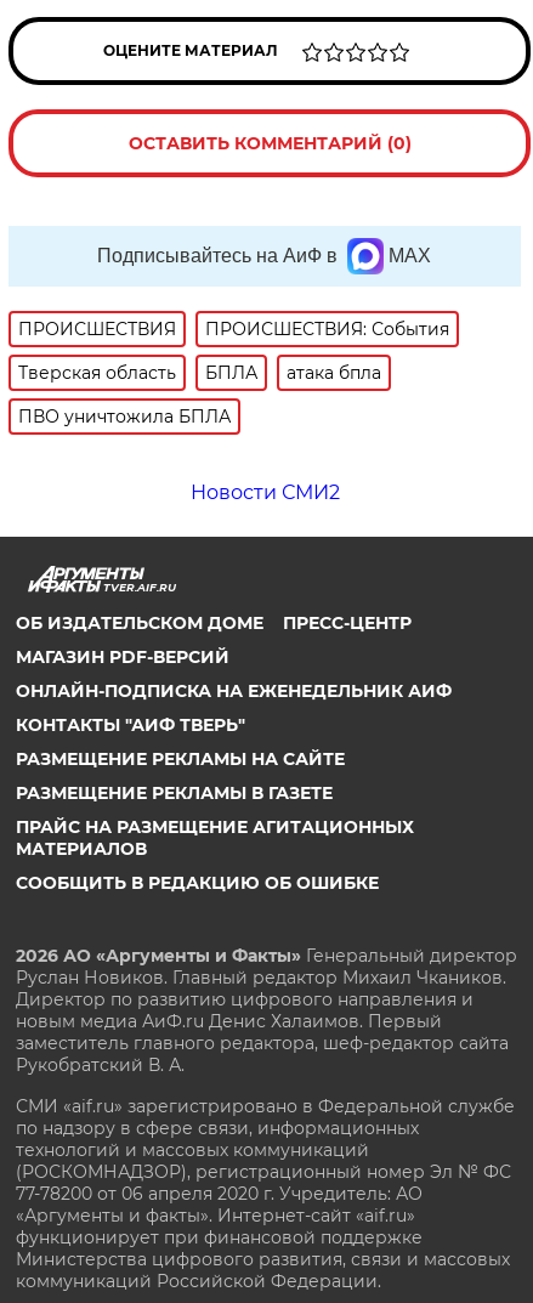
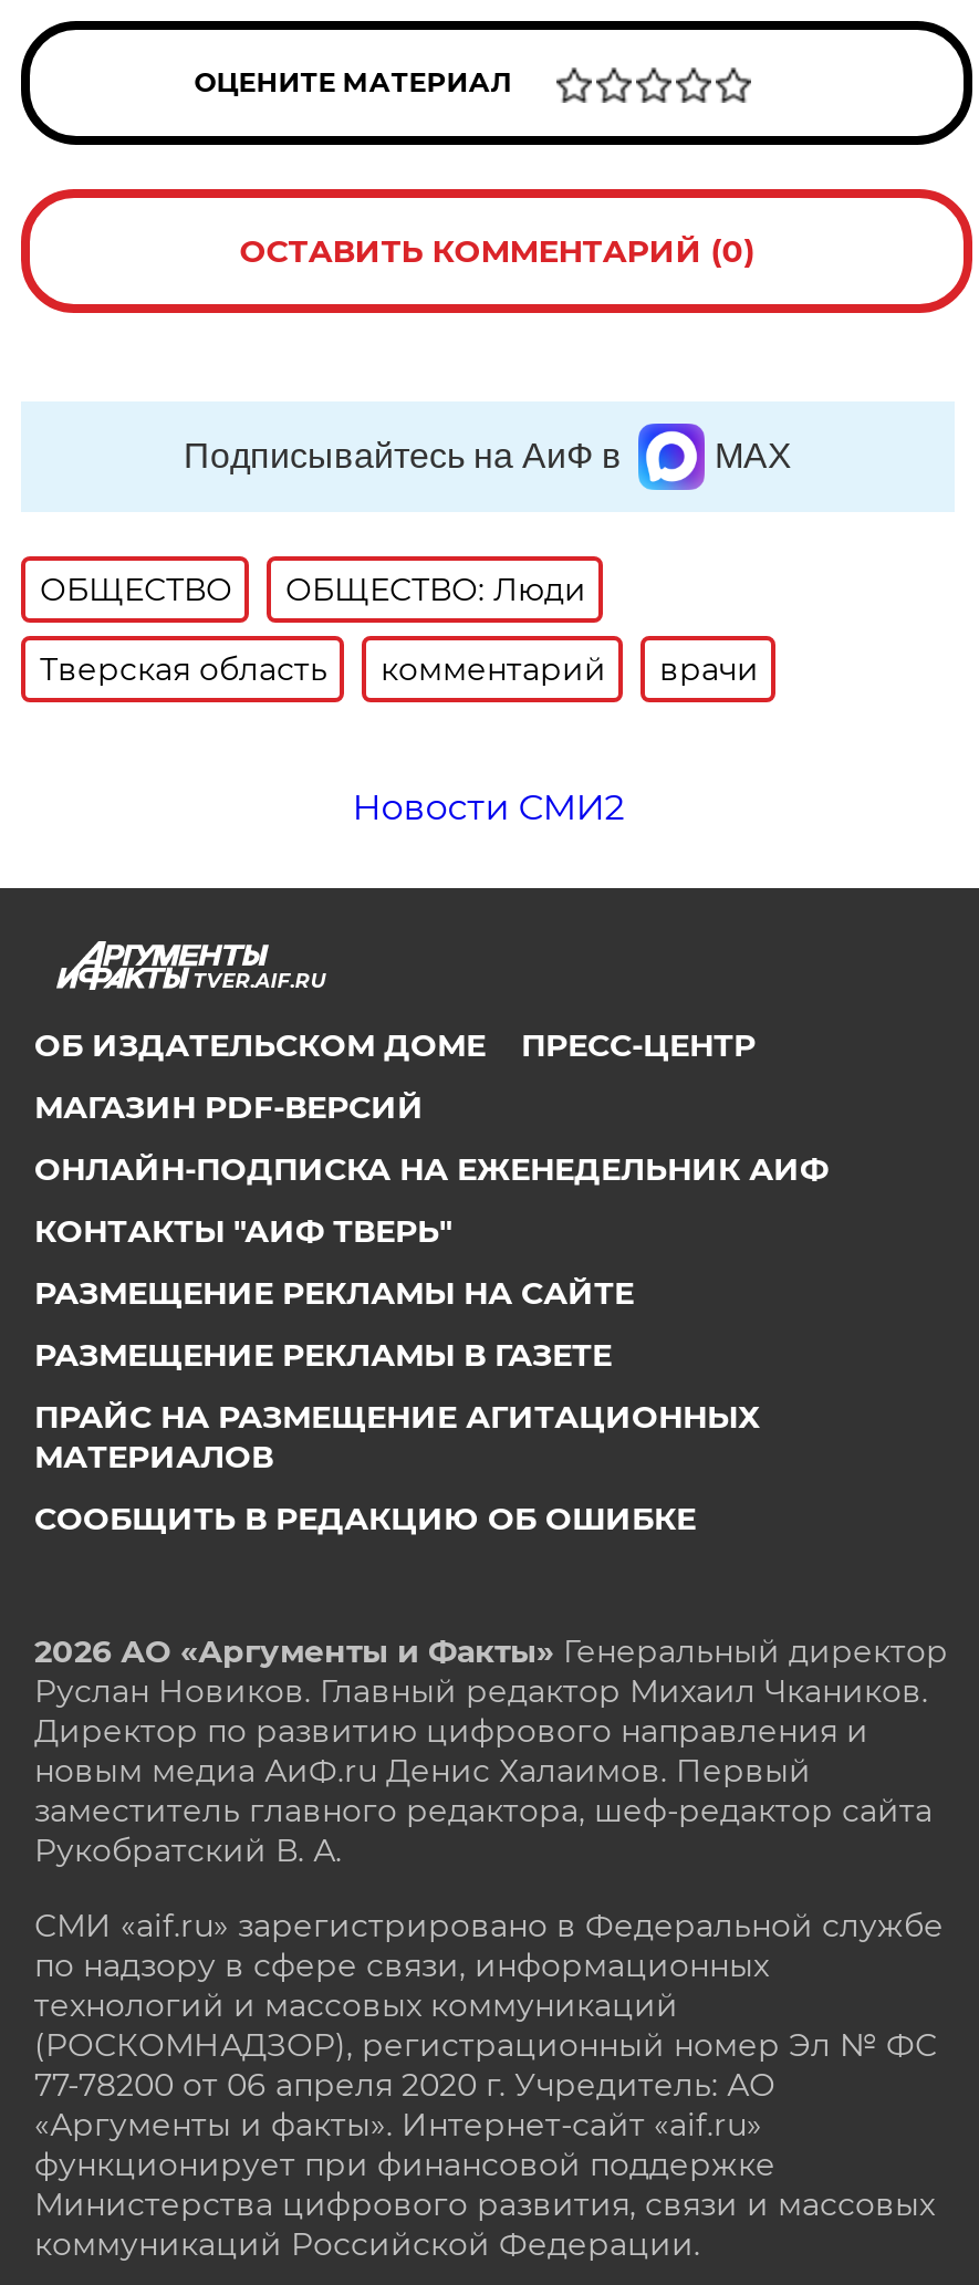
- ПРОИСШЕСТВИЯ
- ПРОИСШЕСТВИЯ: События
+ ОБЩЕСТВО
+ ОБЩЕСТВО: Люди

- БПЛА
- атака бпла
- ПВО уничтожила БПЛА
+ комментарий
+ врачи
